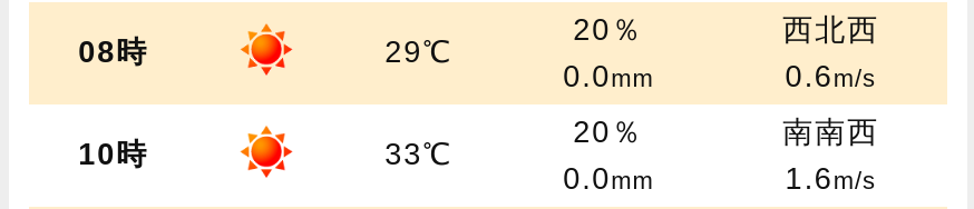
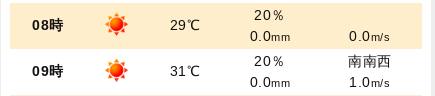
- 西北西
- 0.6m/s
+ 0.0 m/s

- 10時
- 33℃
+ 09時
+ 31℃

- 1.6m/s
+ 1.0m/s
